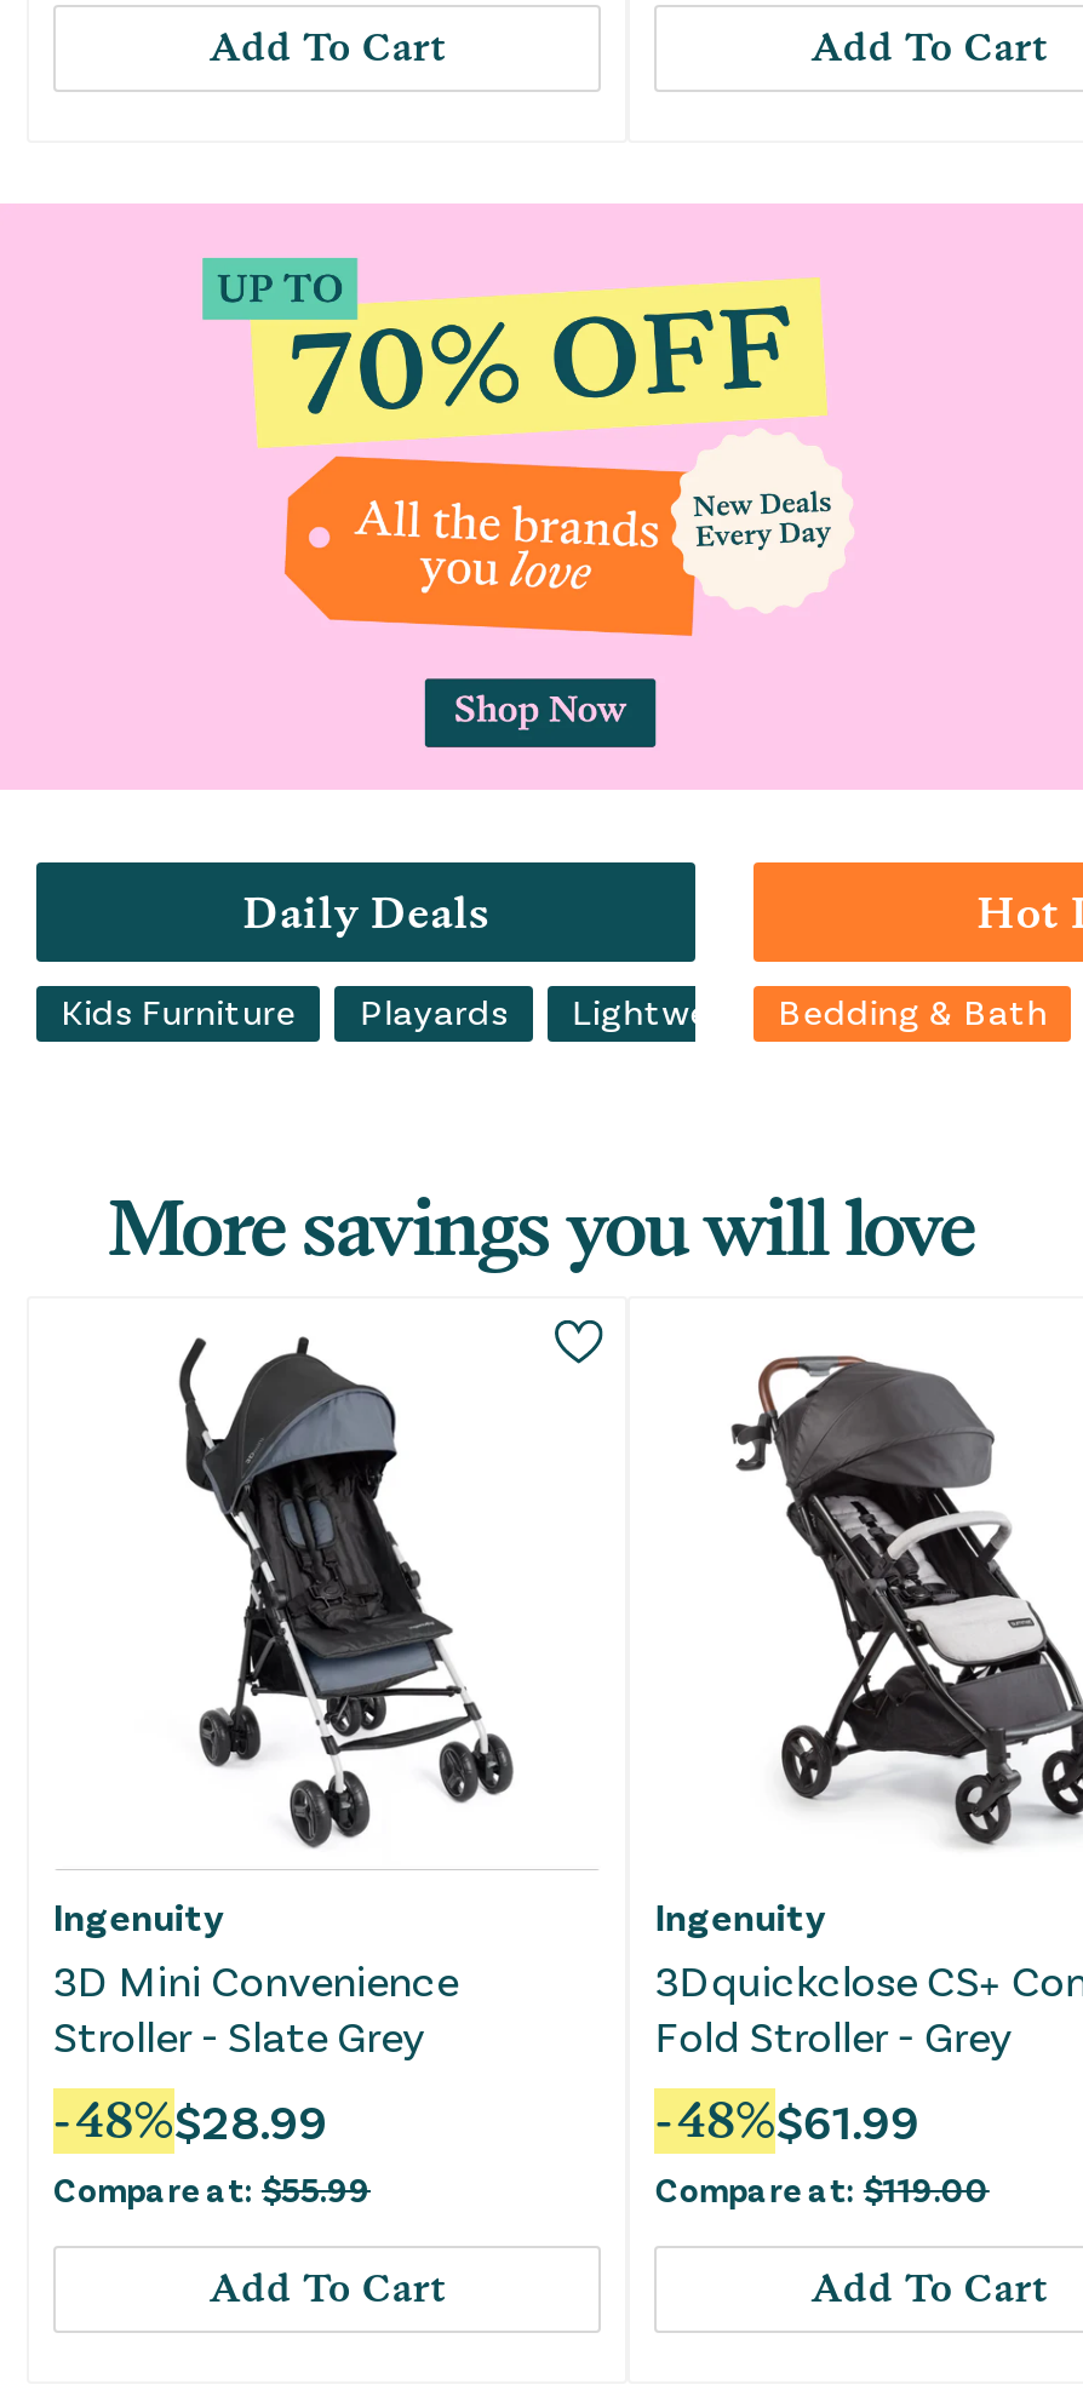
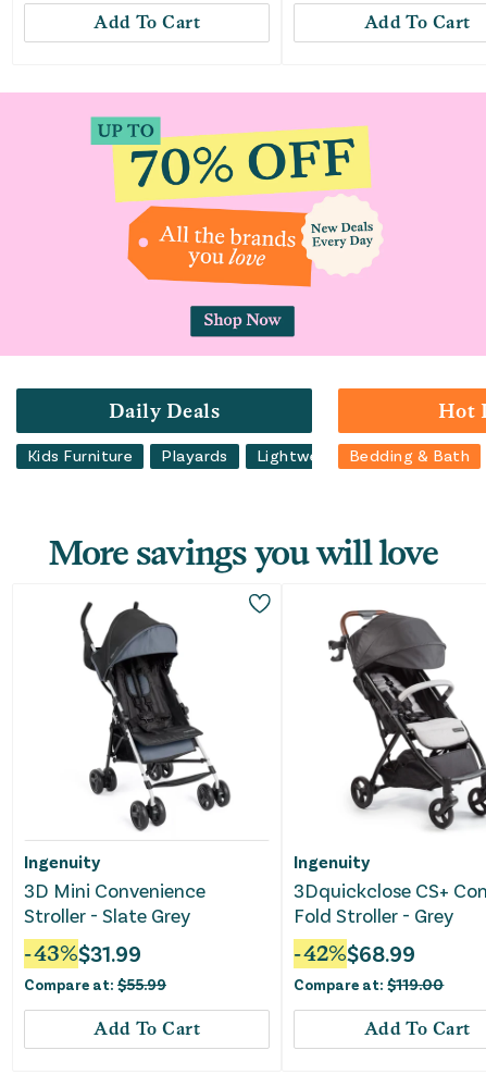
- - 48%$28.99
+ - 43%$31.99

- - 48%$61.99
+ - 42%$68.99
